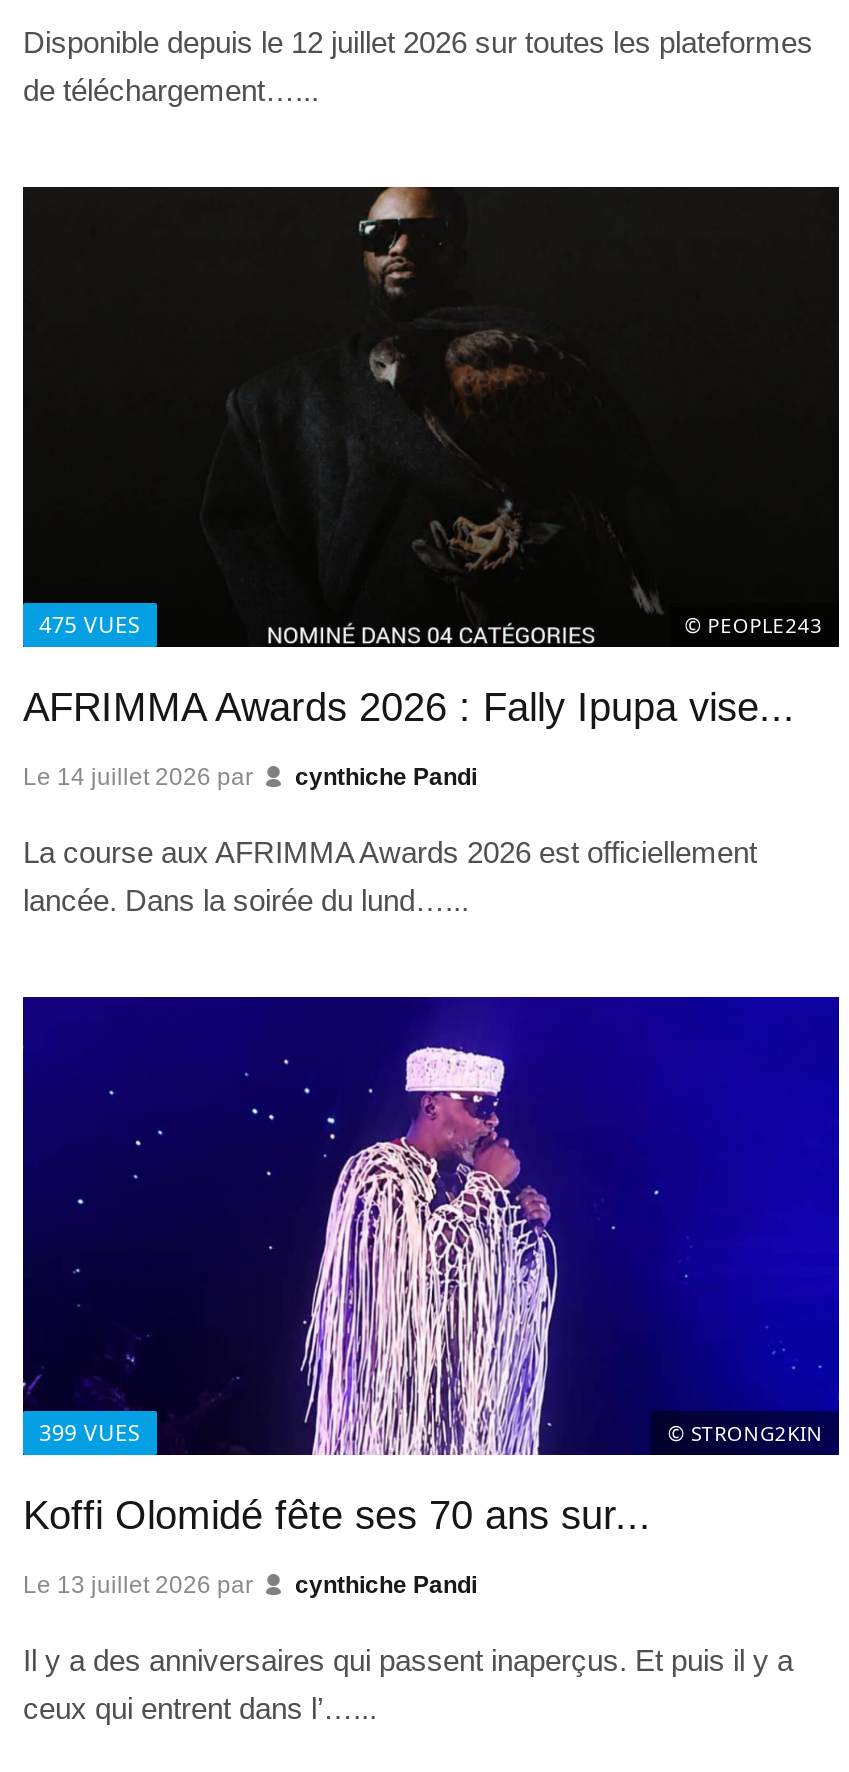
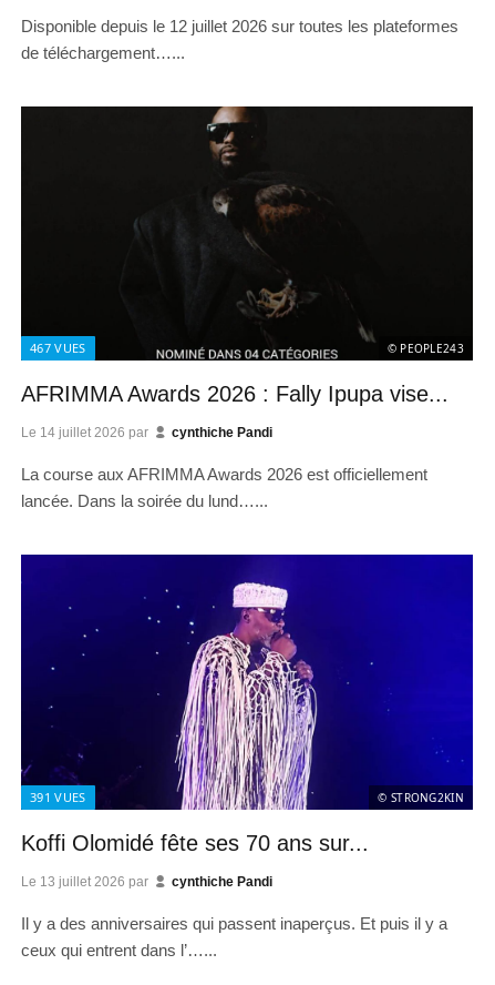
- 475 VUES
+ 467 VUES

- 399 VUES
+ 391 VUES
